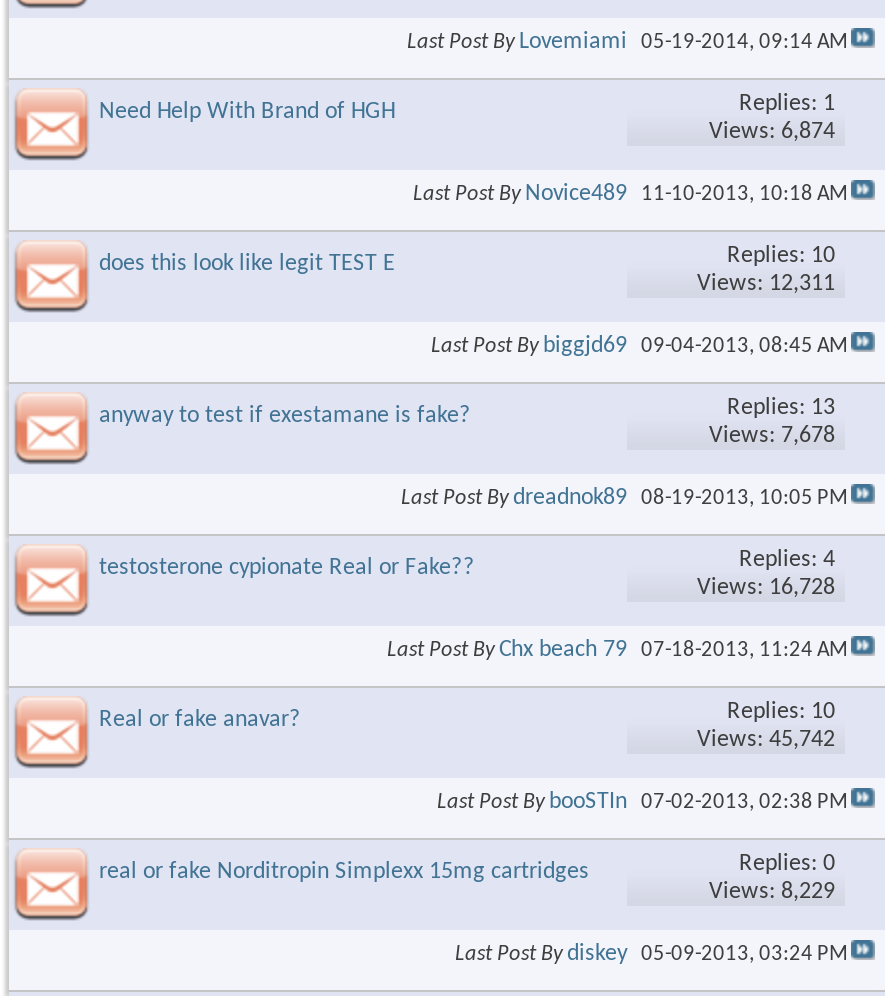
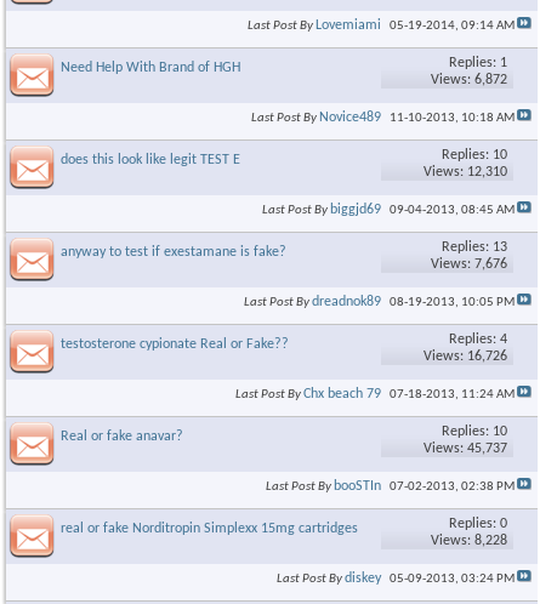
- Views: 6,874
+ Views: 6,872

- Views: 12,311
+ Views: 12,310

- Views: 7,678
+ Views: 7,676

- Views: 16,728
+ Views: 16,726

- Views: 45,742
+ Views: 45,737

- Views: 8,229
+ Views: 8,228
